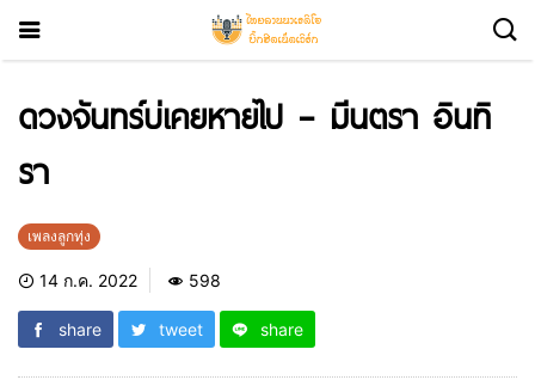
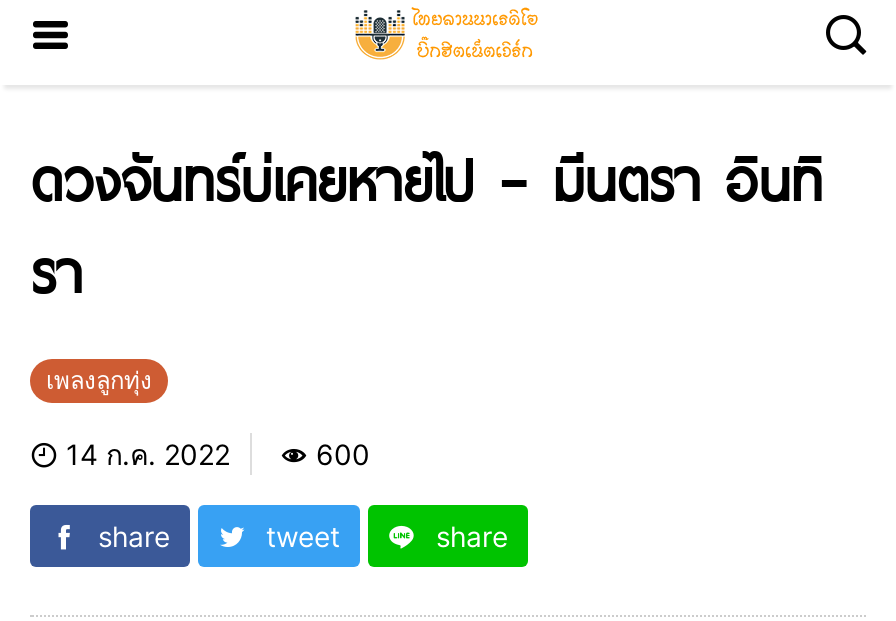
- 598
+ 600
